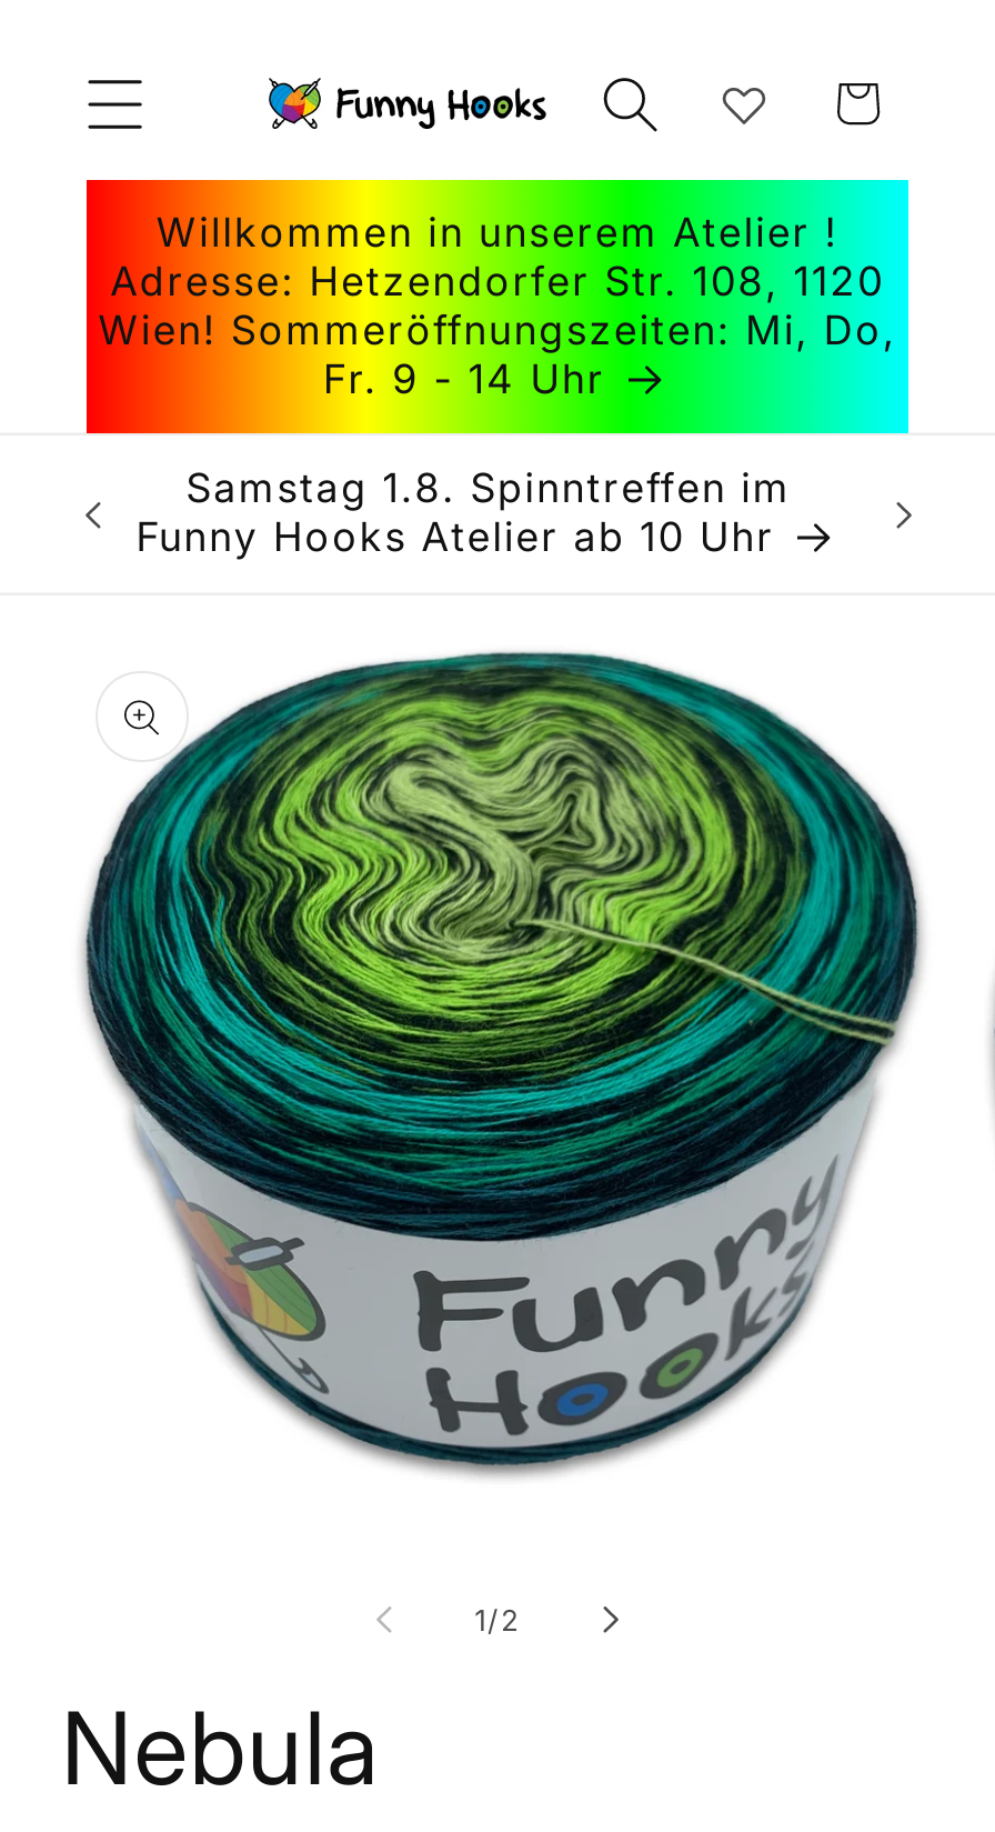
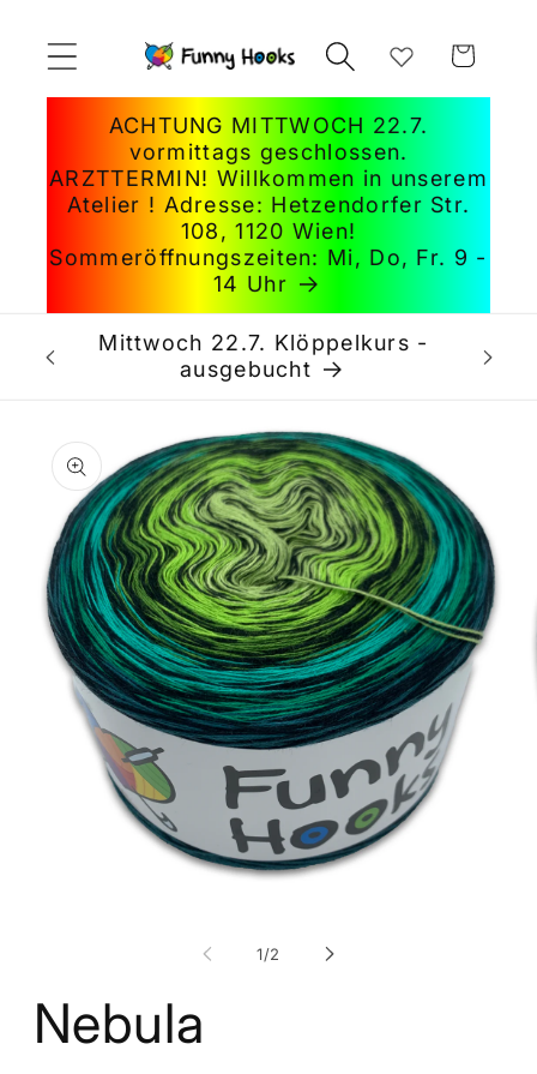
- Willkommen in unserem Atelier !
- Adresse: Hetzendorfer Str. 108, 1120
- Wien! Sommeröffnungszeiten: Mi, Do,
- Fr. 9 - 14 Uhr
+ ACHTUNG MITTWOCH 22.7.
+ vormittags geschlossen.
+ ARZTTERMIN! Willkommen in unserem
+ Atelier ! Adresse: Hetzendorfer Str.
+ 108, 1120 Wien!
+ Sommeröffnungszeiten: Mi, Do, Fr. 9 -
+ 14 Uhr

- Samstag 1.8. Spinntreffen im
- Funny Hooks Atelier ab 10 Uhr
+ Mittwoch 22.7. Klöppelkurs -
+ ausgebucht
